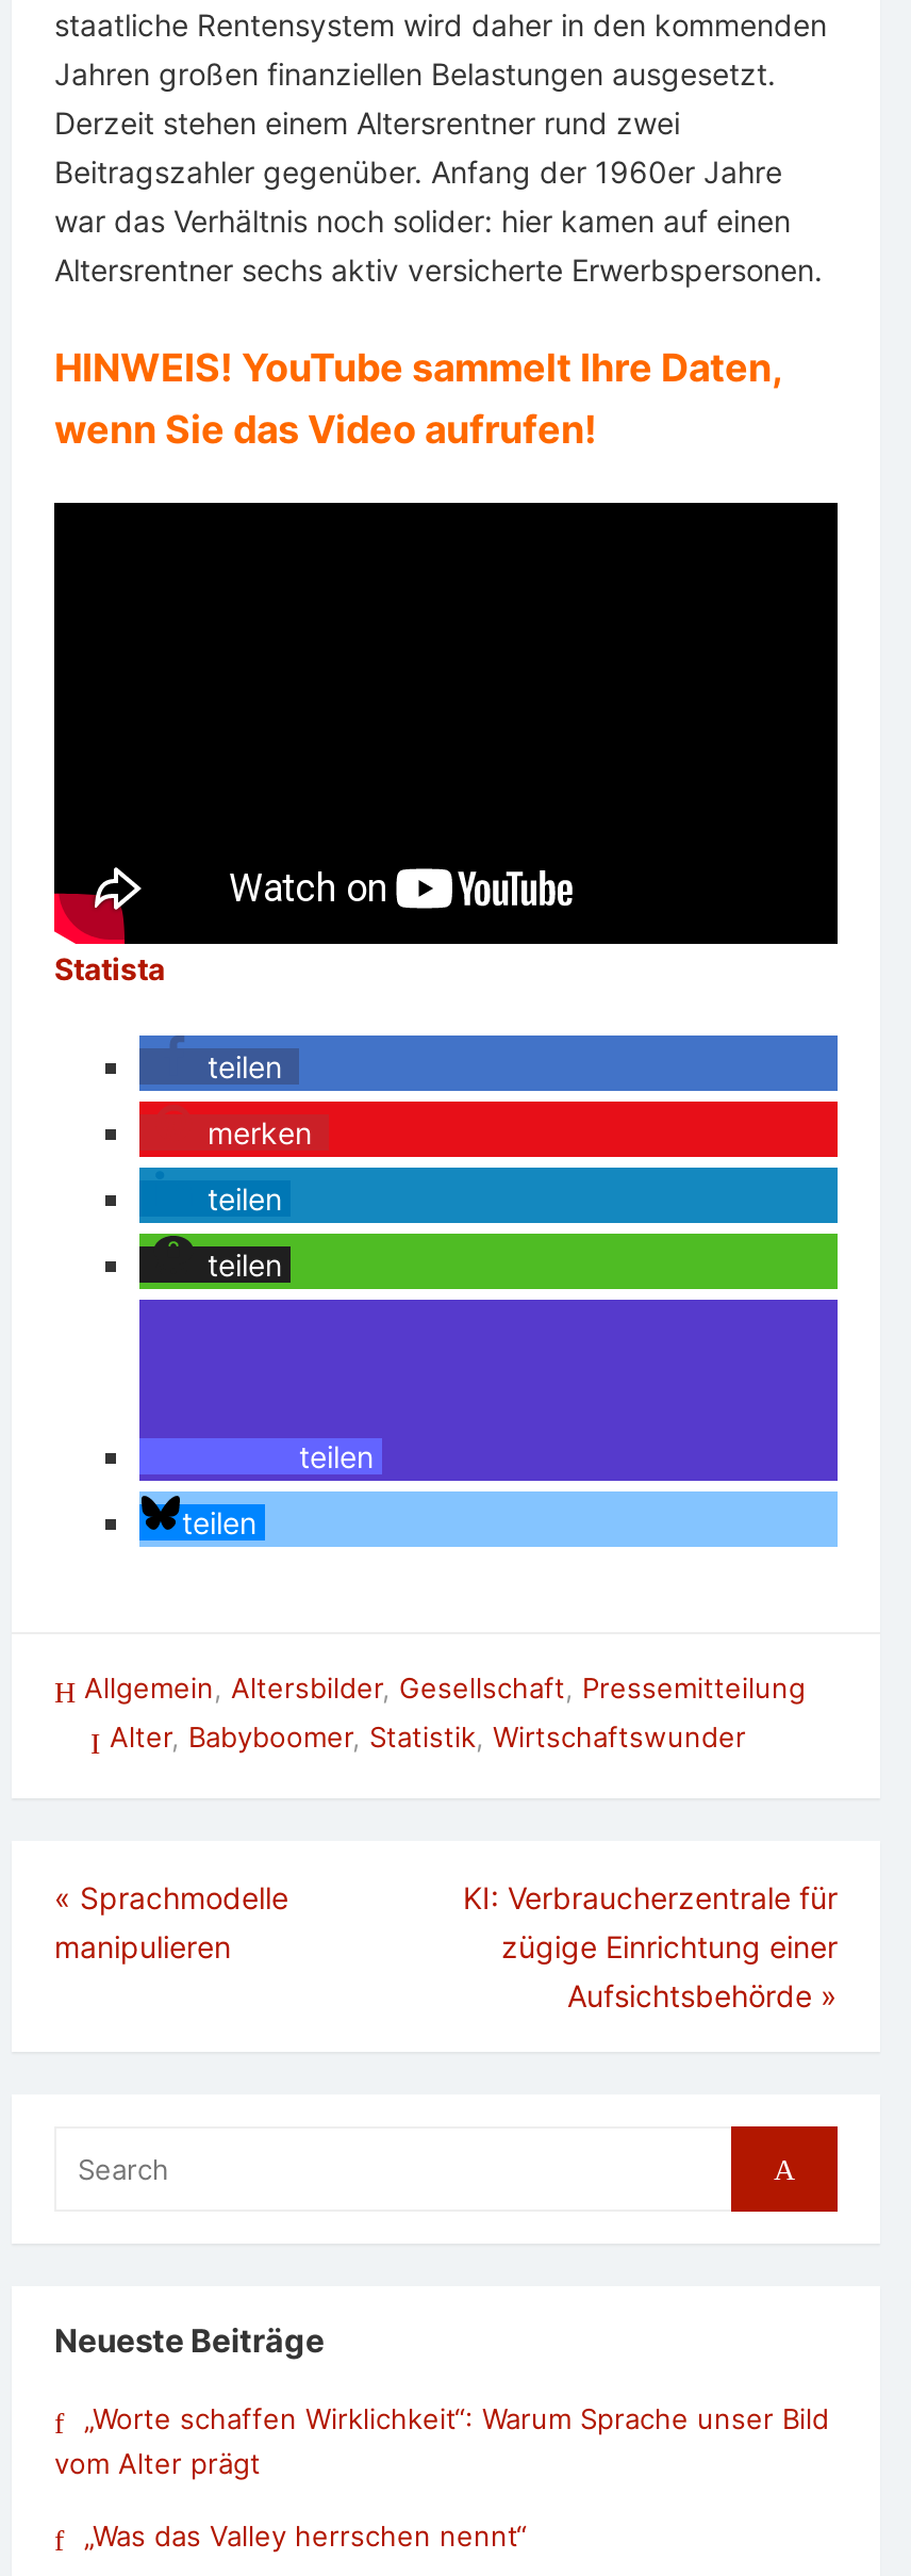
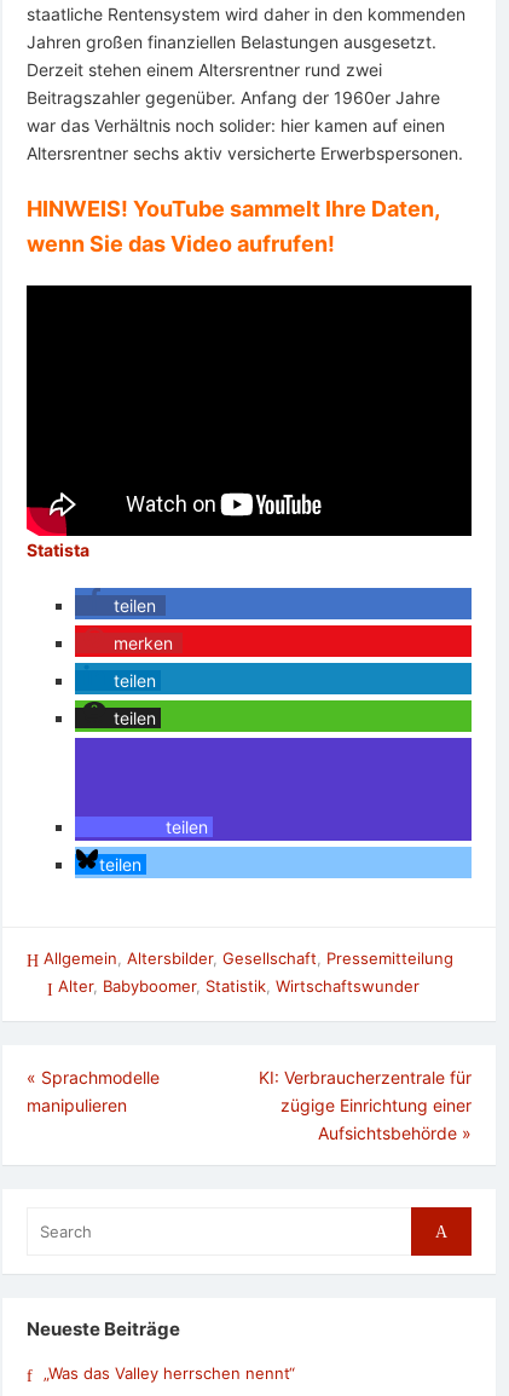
- „Worte schaffen Wirklichkeit“: Warum Sprache unser Bild
- vom Alter prägt
